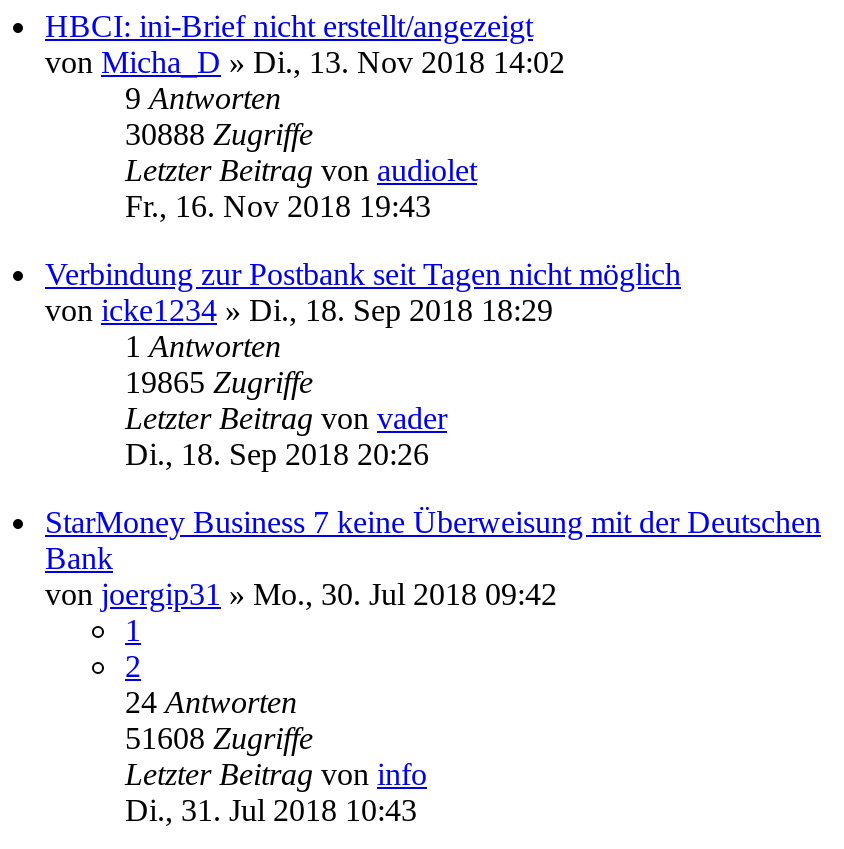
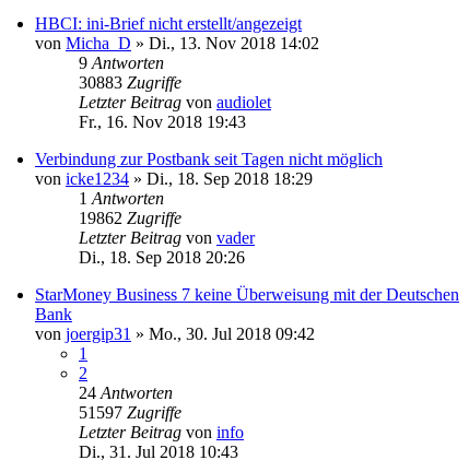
- 30888 Zugriffe
+ 30883 Zugriffe

- 19865 Zugriffe
+ 19862 Zugriffe

- 51608 Zugriffe
+ 51597 Zugriffe
